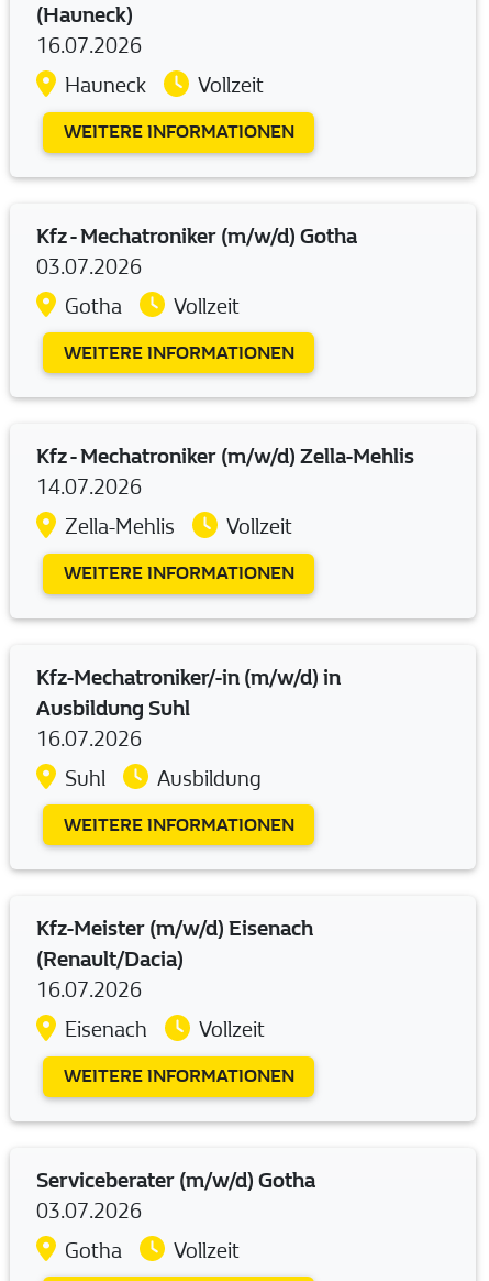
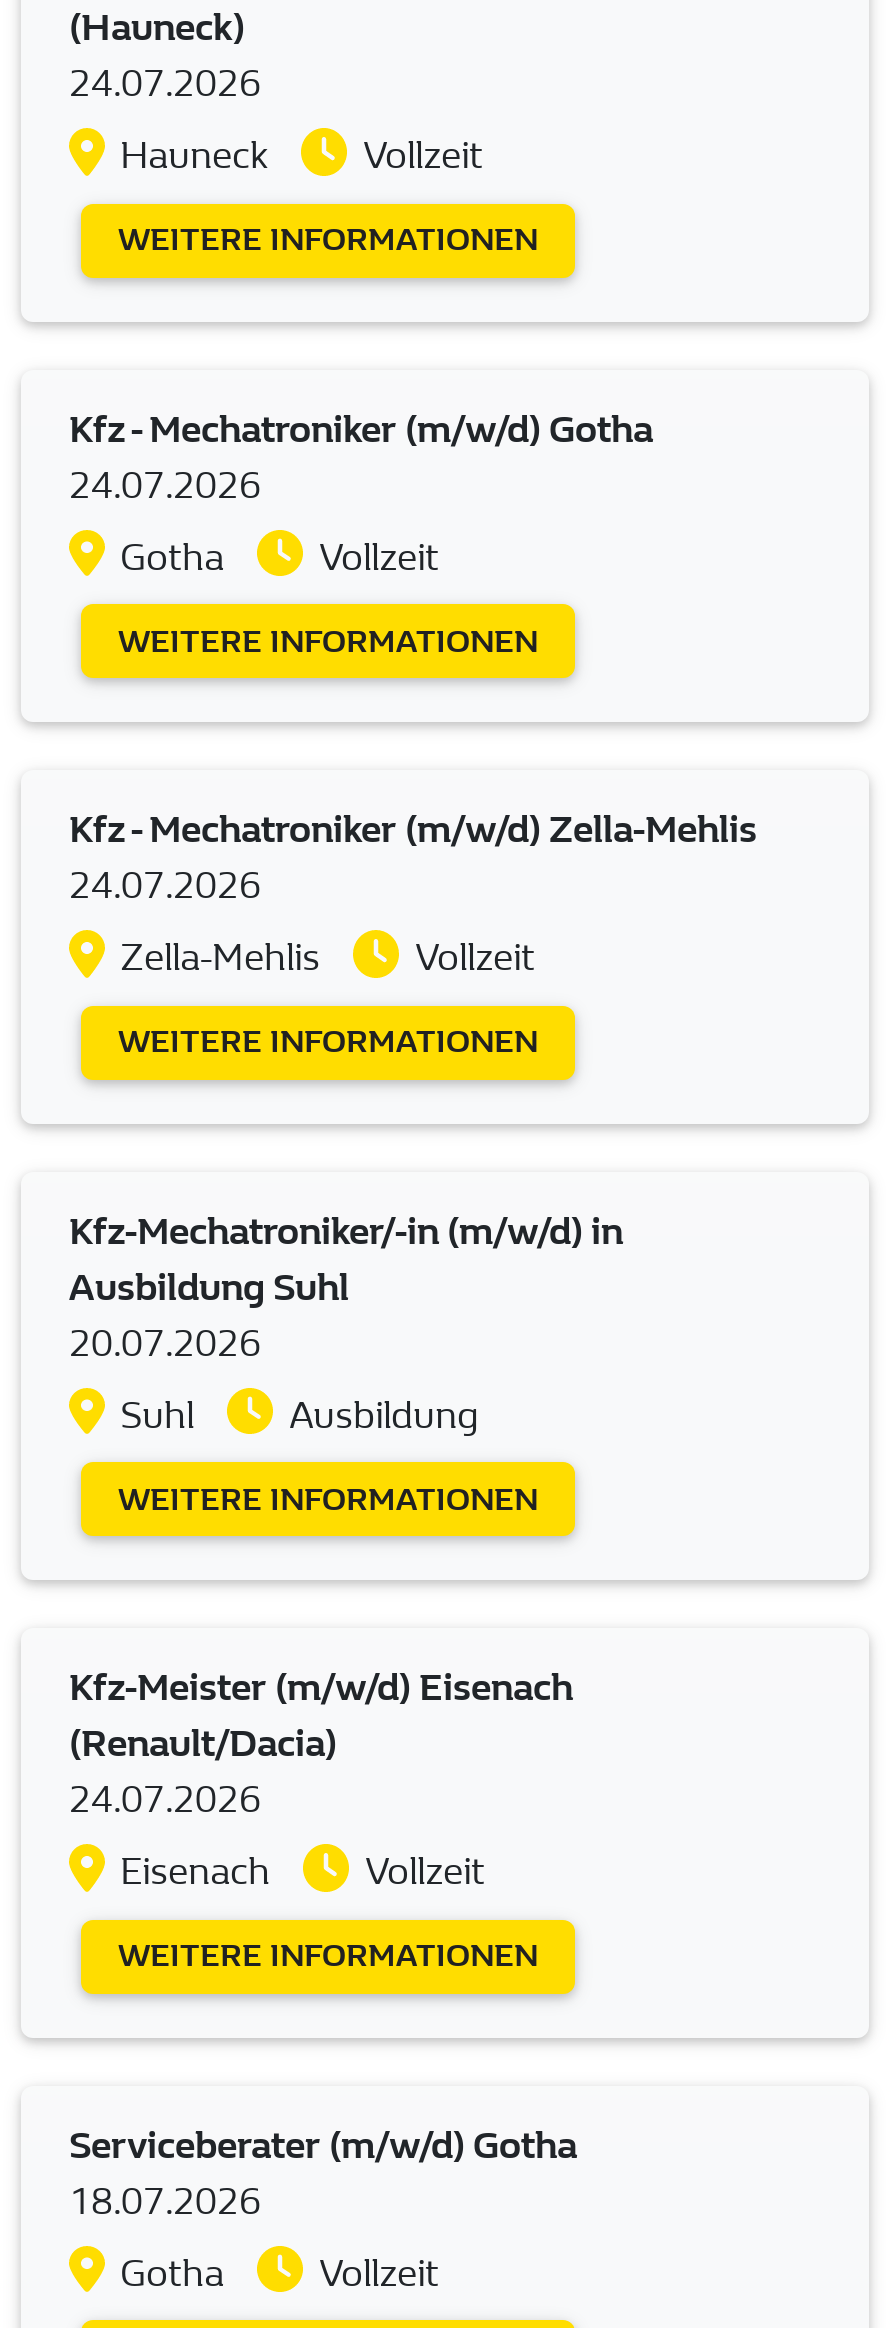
- 16.07.2026
+ 24.07.2026

- 03.07.2026
+ 24.07.2026

- 14.07.2026
+ 24.07.2026

- 16.07.2026
+ 20.07.2026

- 16.07.2026
+ 24.07.2026

- 03.07.2026
+ 18.07.2026
